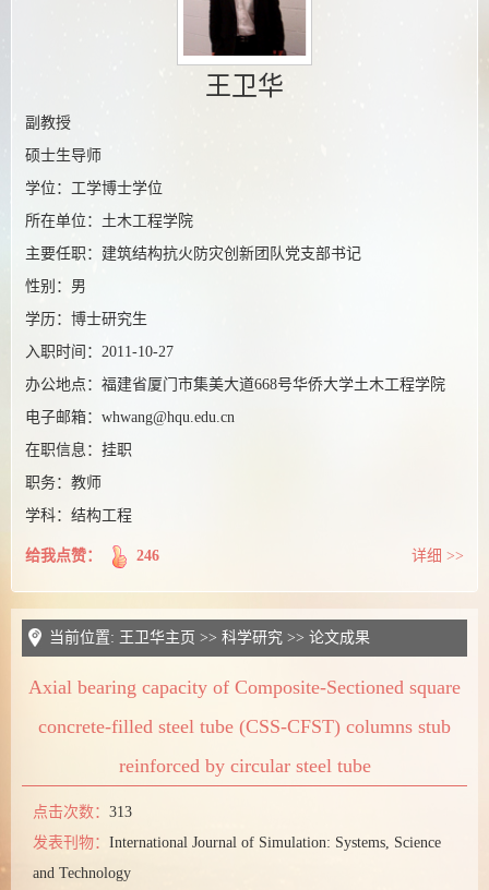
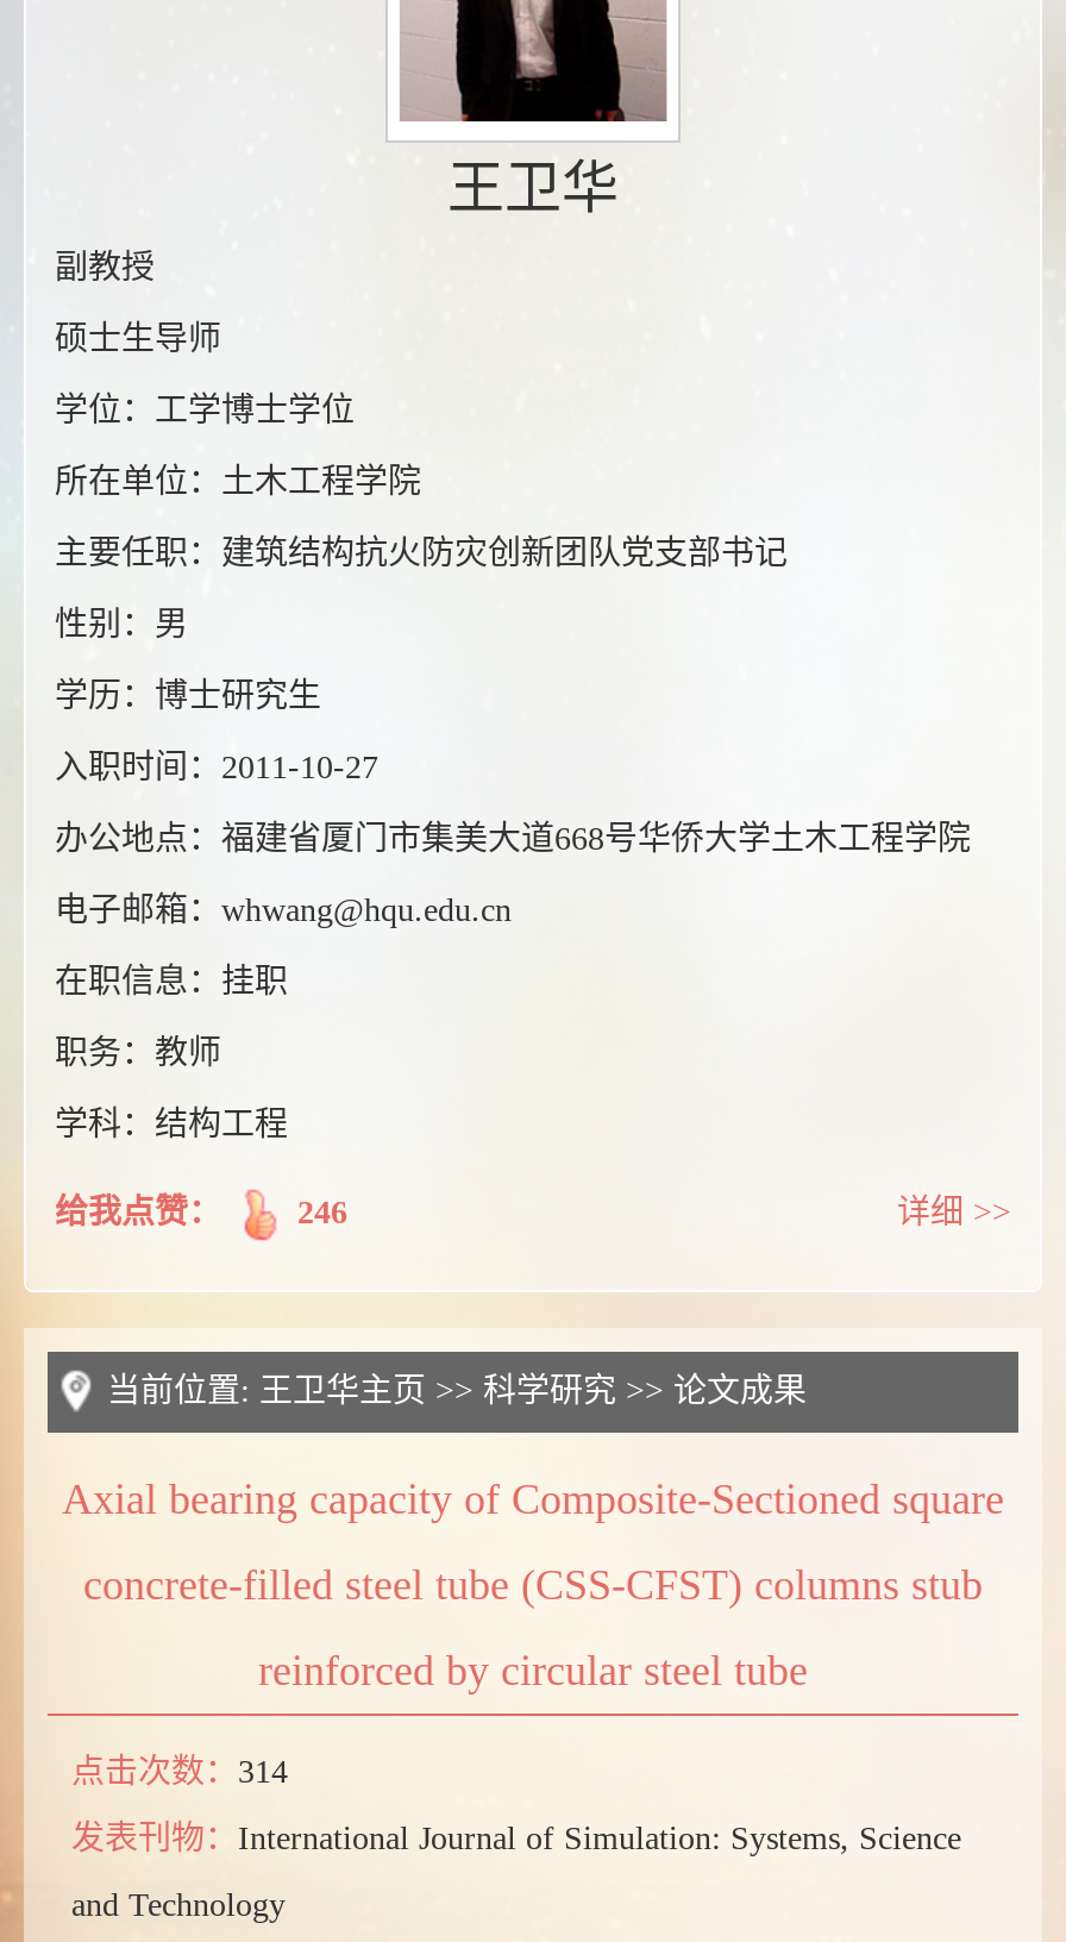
- 点击次数：313
+ 点击次数：314
